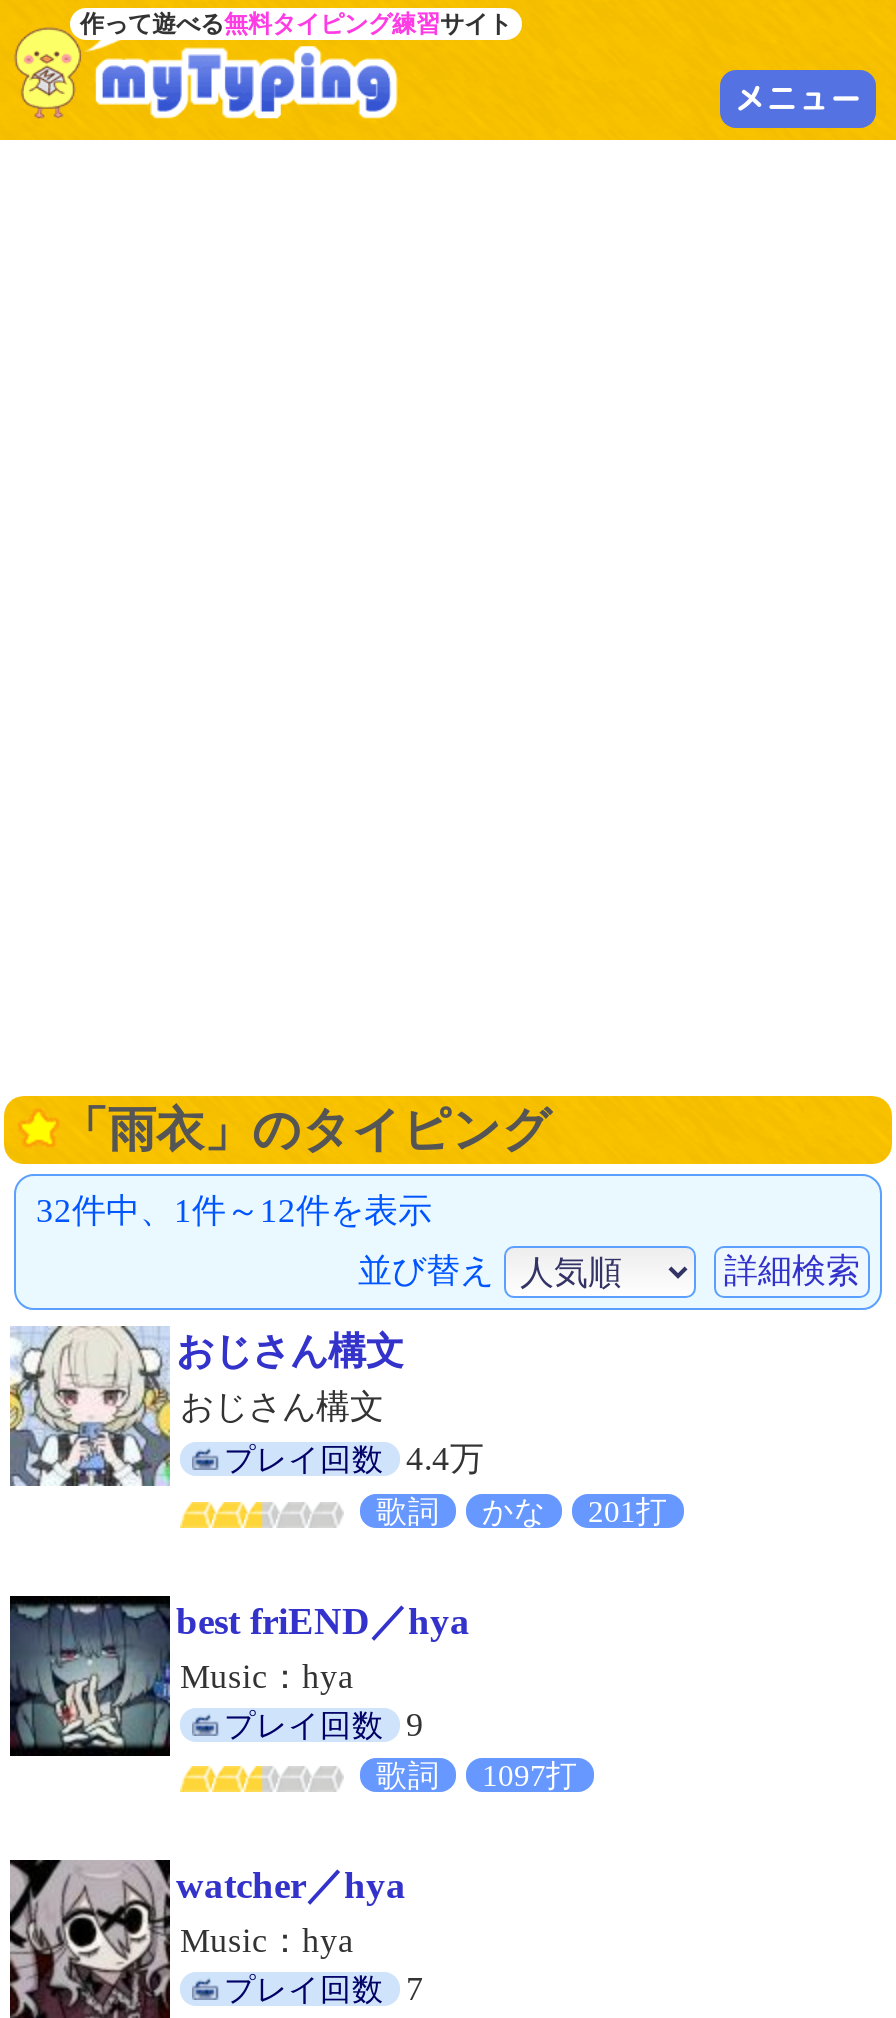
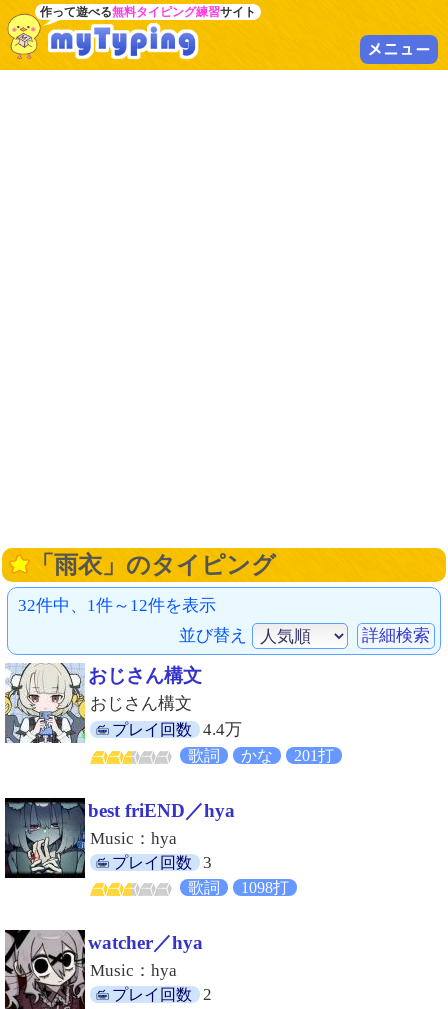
- プレイ回数 9
+ プレイ回数 3

- 1097打
+ 1098打

- プレイ回数 7
+ プレイ回数 2
